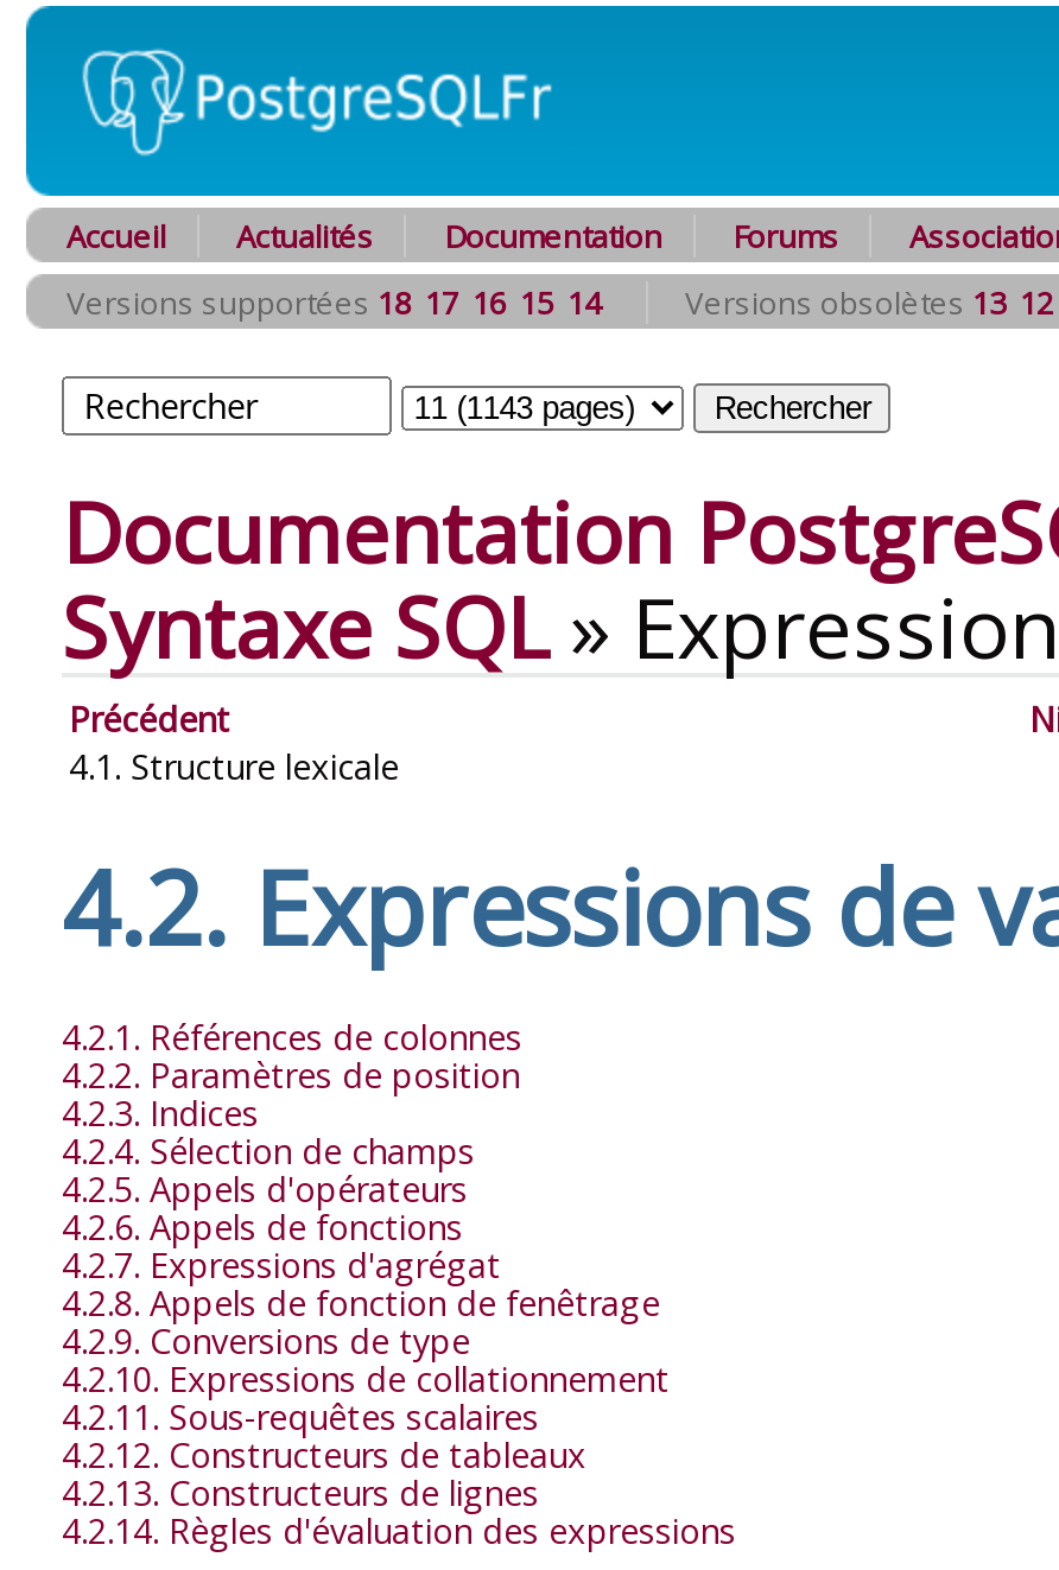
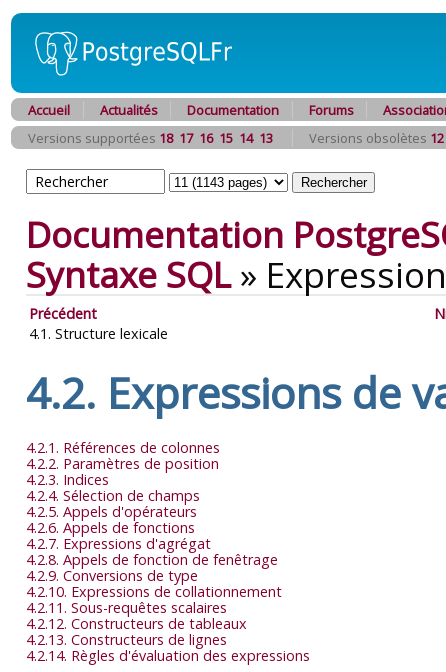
- Versions supportées 18 17 16 15 14
- Versions obsolètes 13 12
+ Versions supportées 18 17 16 15 14 13
+ Versions obsolètes 12
